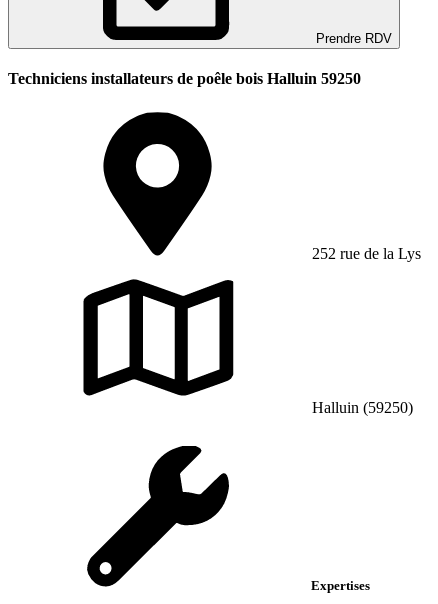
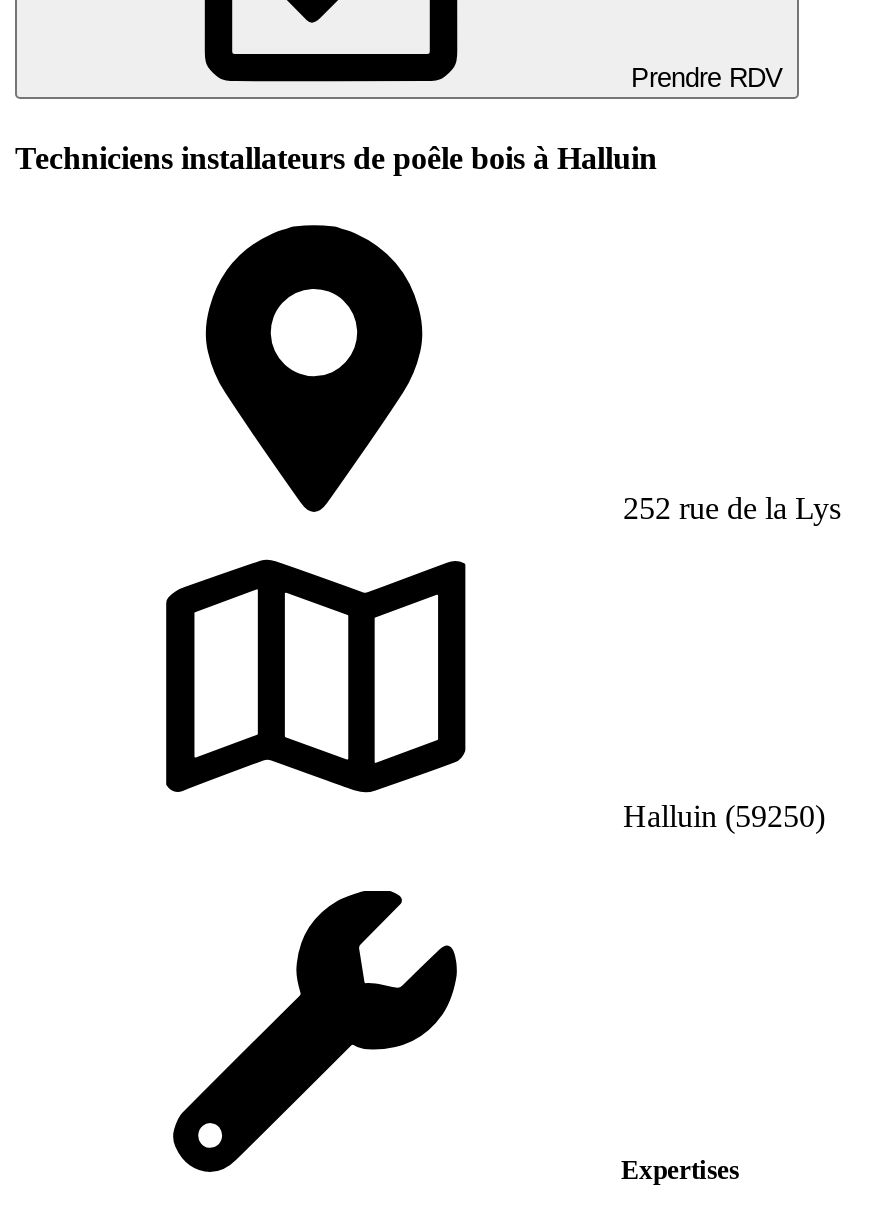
- Techniciens installateurs de poêle bois Halluin 59250
+ Techniciens installateurs de poêle bois à Halluin
